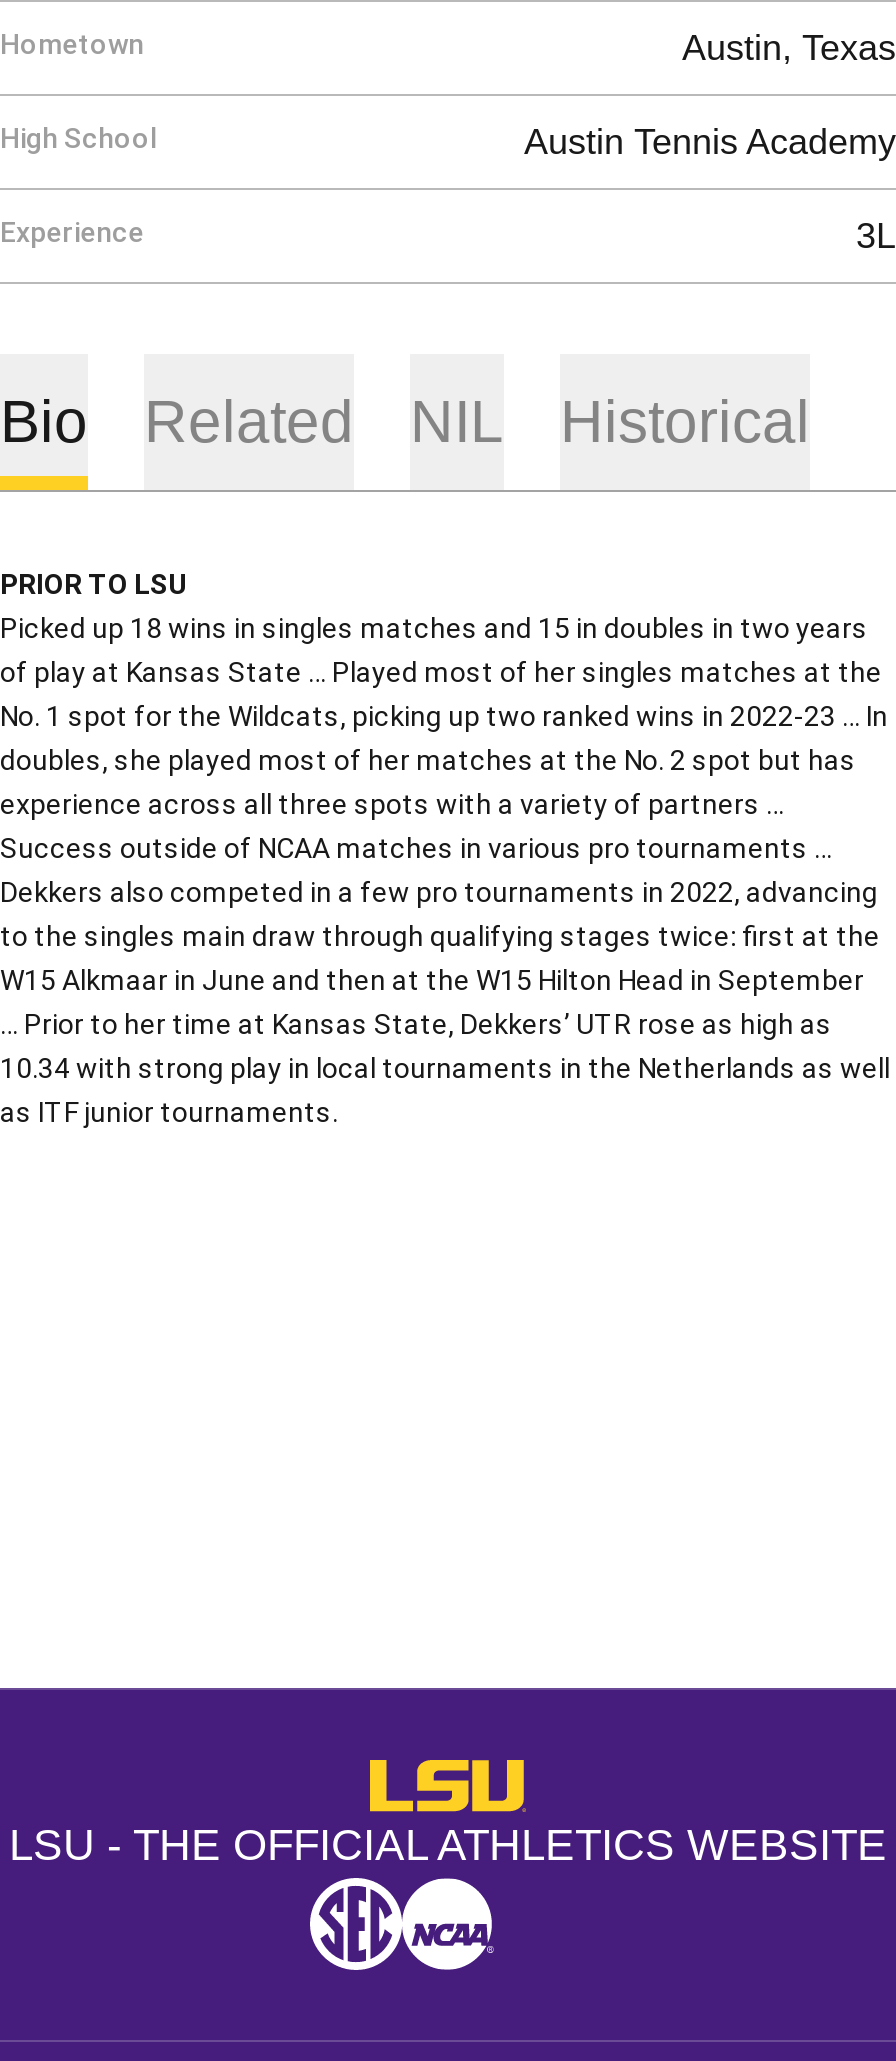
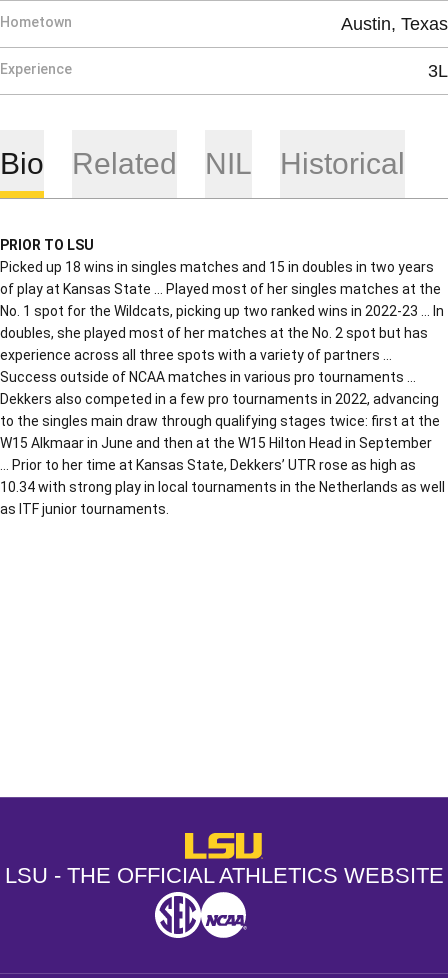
- High School
- Austin Tennis Academy
